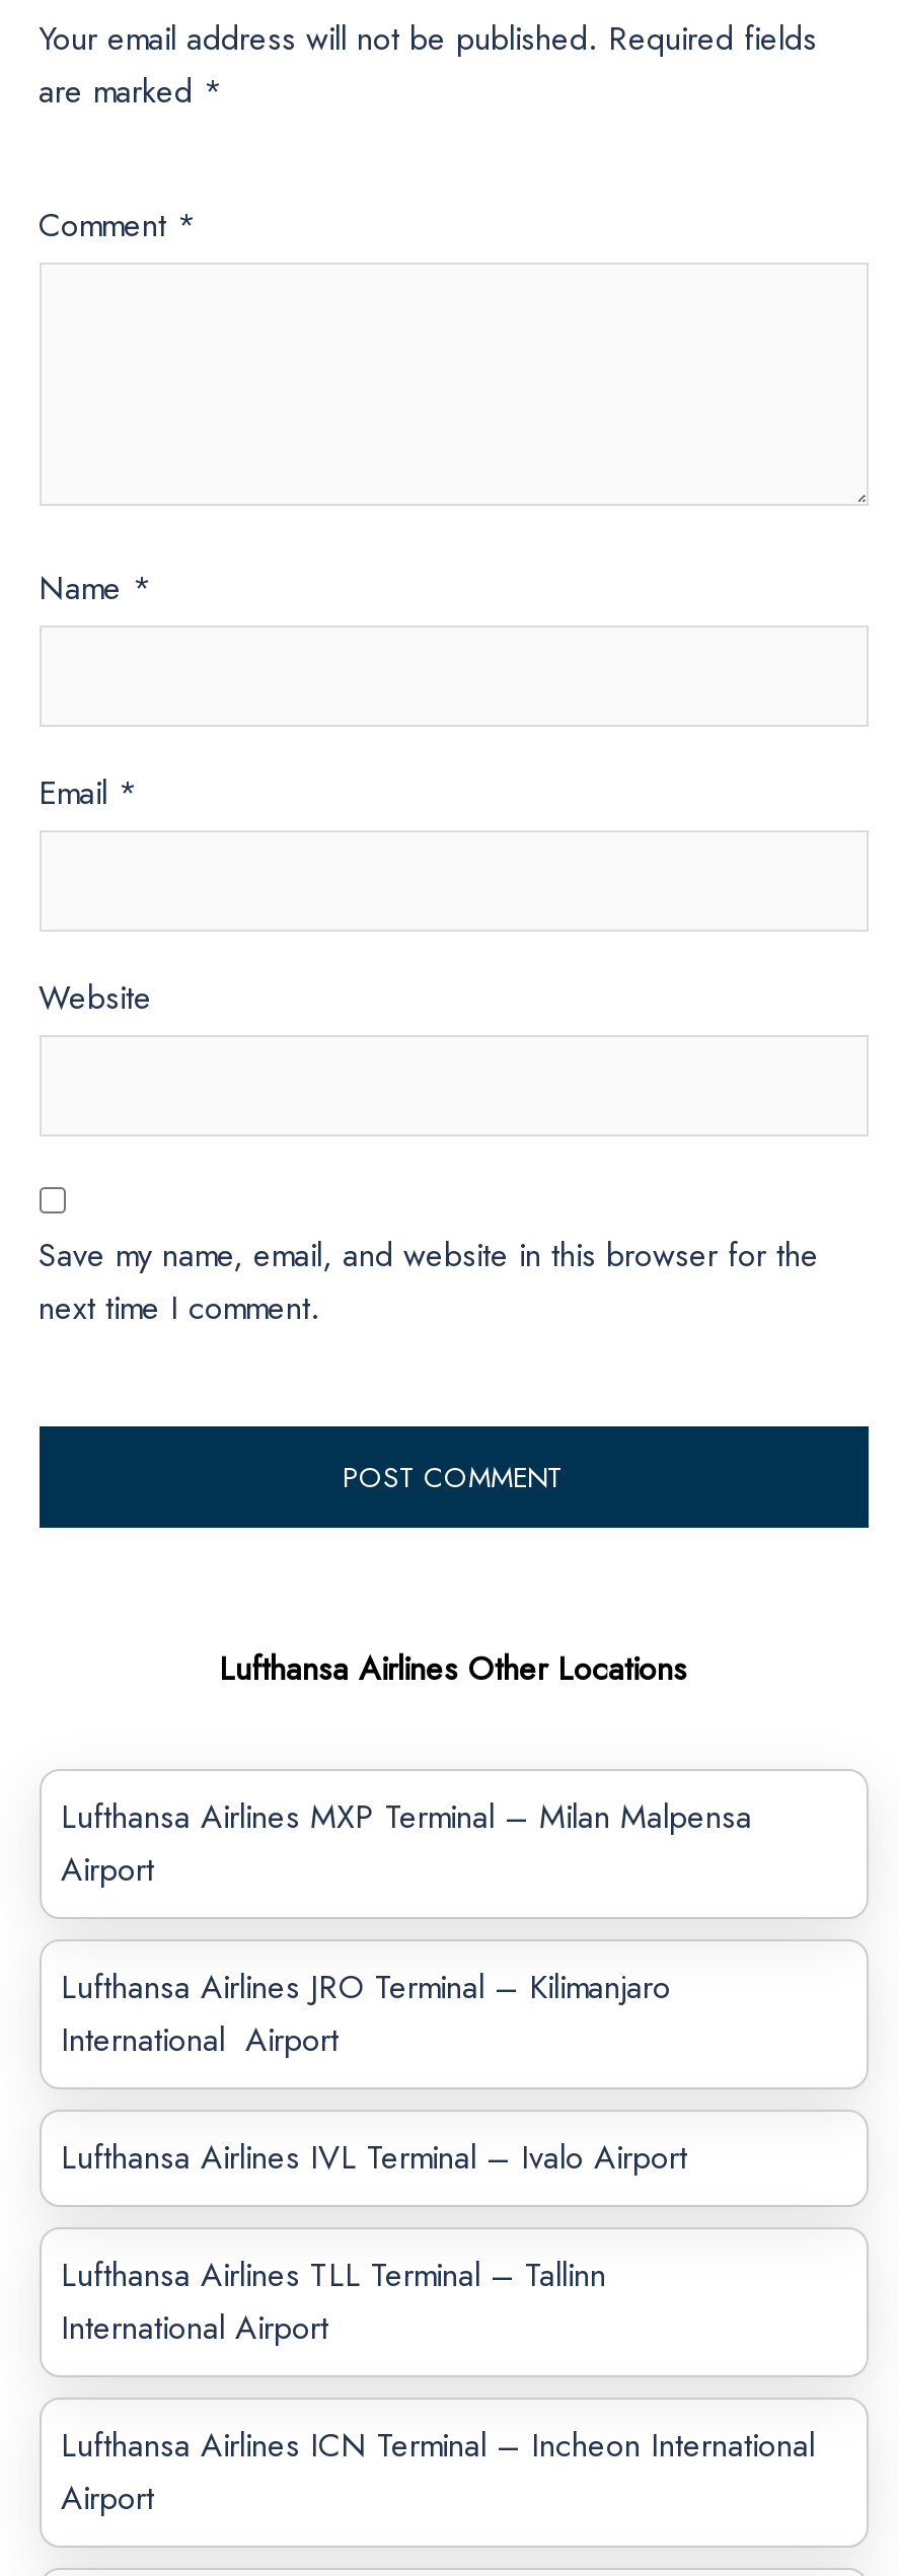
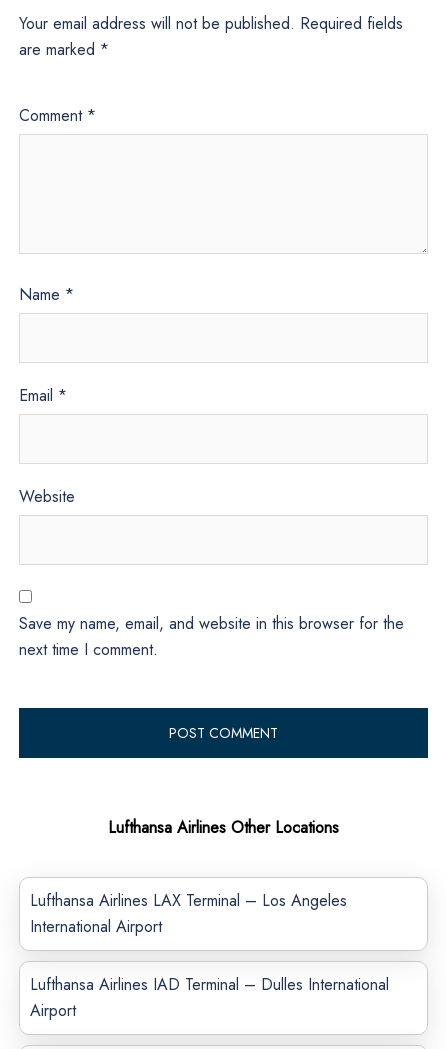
- Lufthansa Airlines MXP Terminal – Milan Malpensa
- Airport
- Lufthansa Airlines JRO Terminal – Kilimanjaro
+ Lufthansa Airlines LAX Terminal – Los Angeles

- Lufthansa Airlines IVL Terminal – Ivalo Airport
- Lufthansa Airlines TLL Terminal – Tallinn
- International Airport
- Lufthansa Airlines ICN Terminal – Incheon International
+ Lufthansa Airlines IAD Terminal – Dulles International
